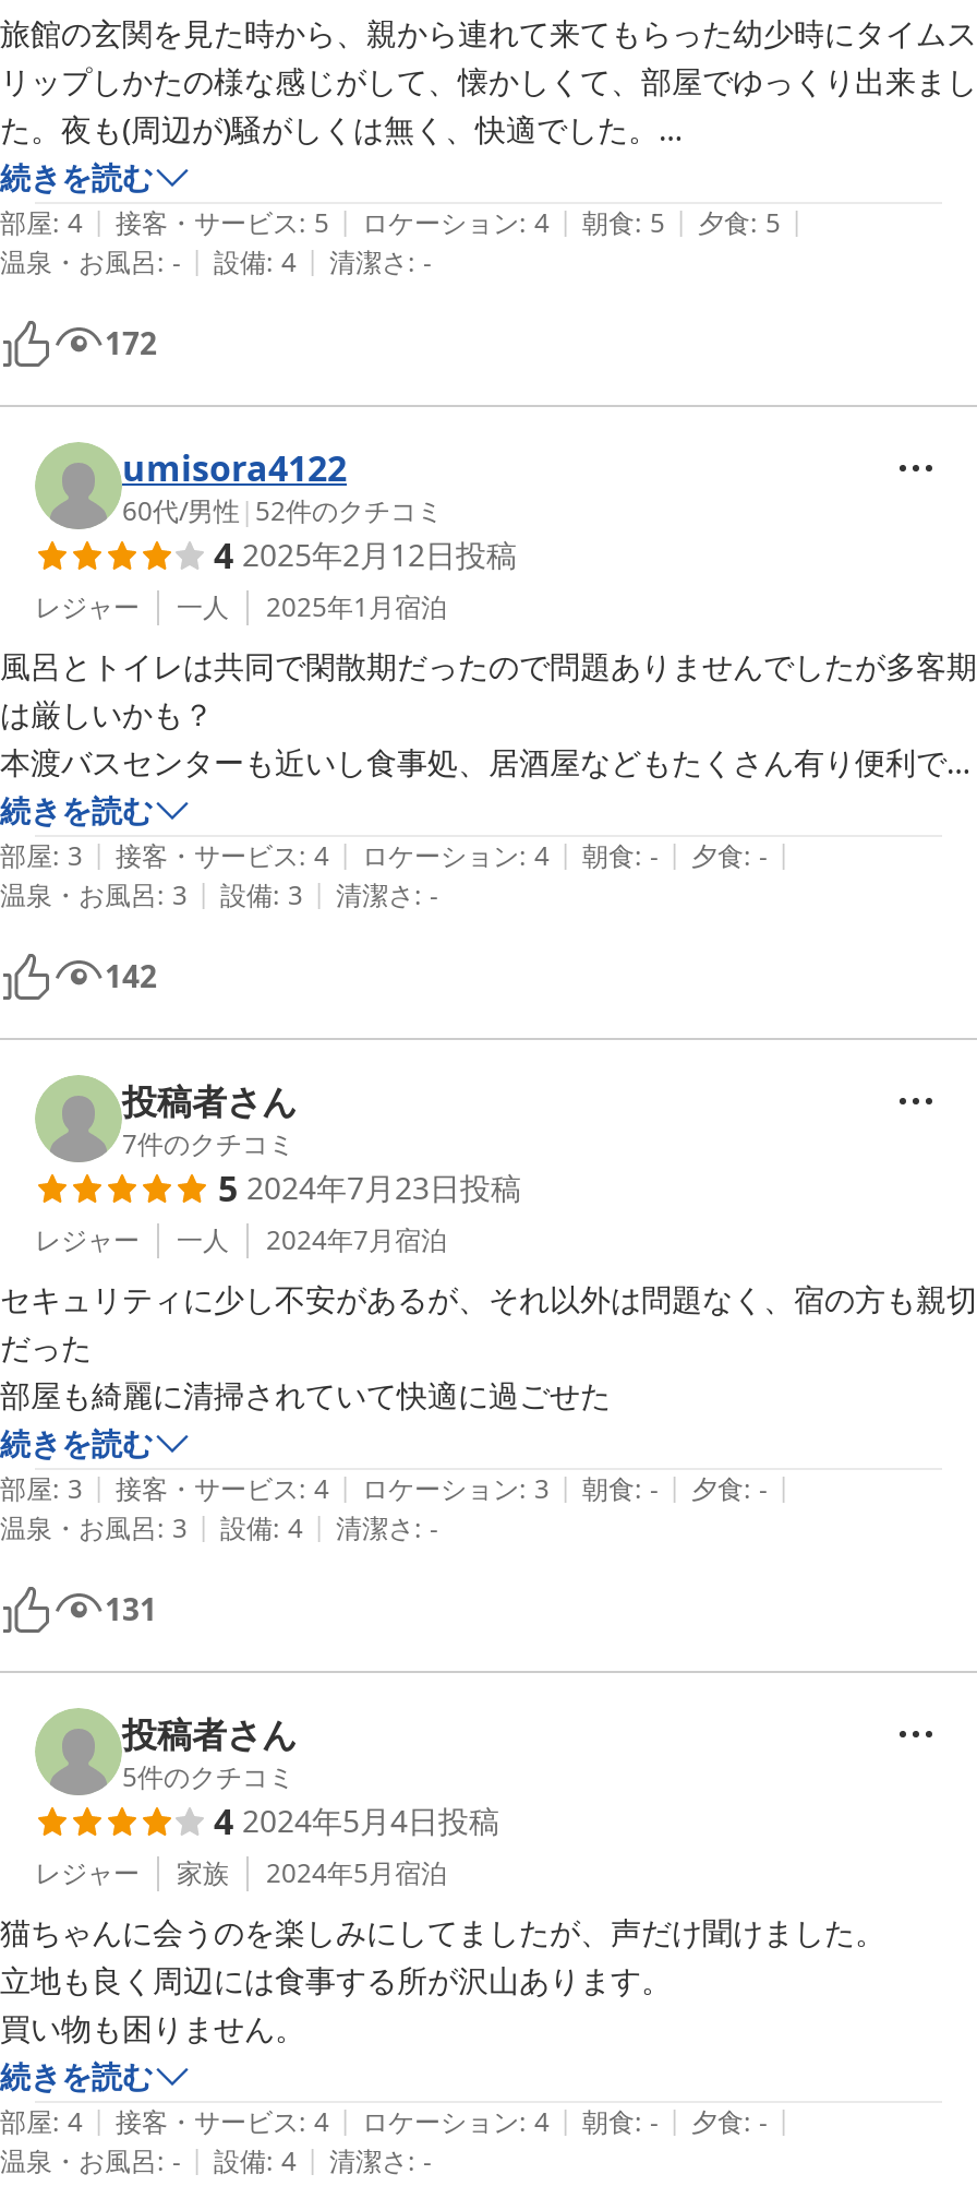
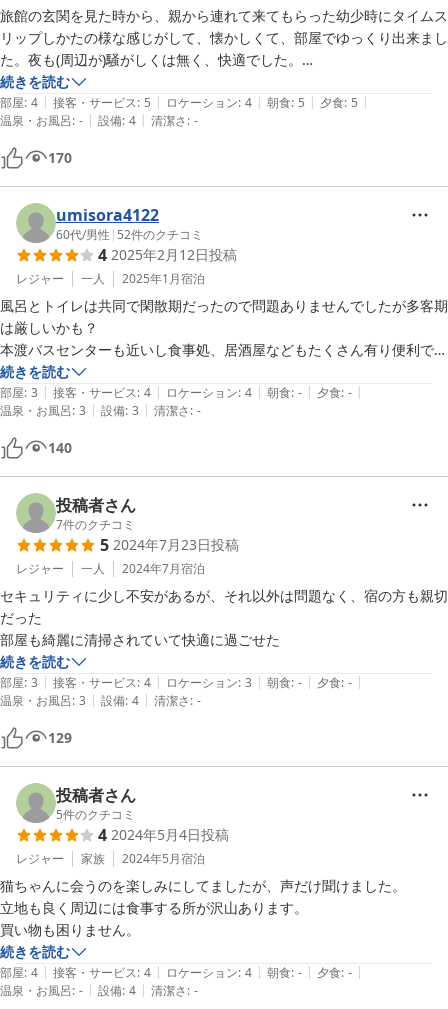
- 172
+ 170

- 142
+ 140

- 131
+ 129
